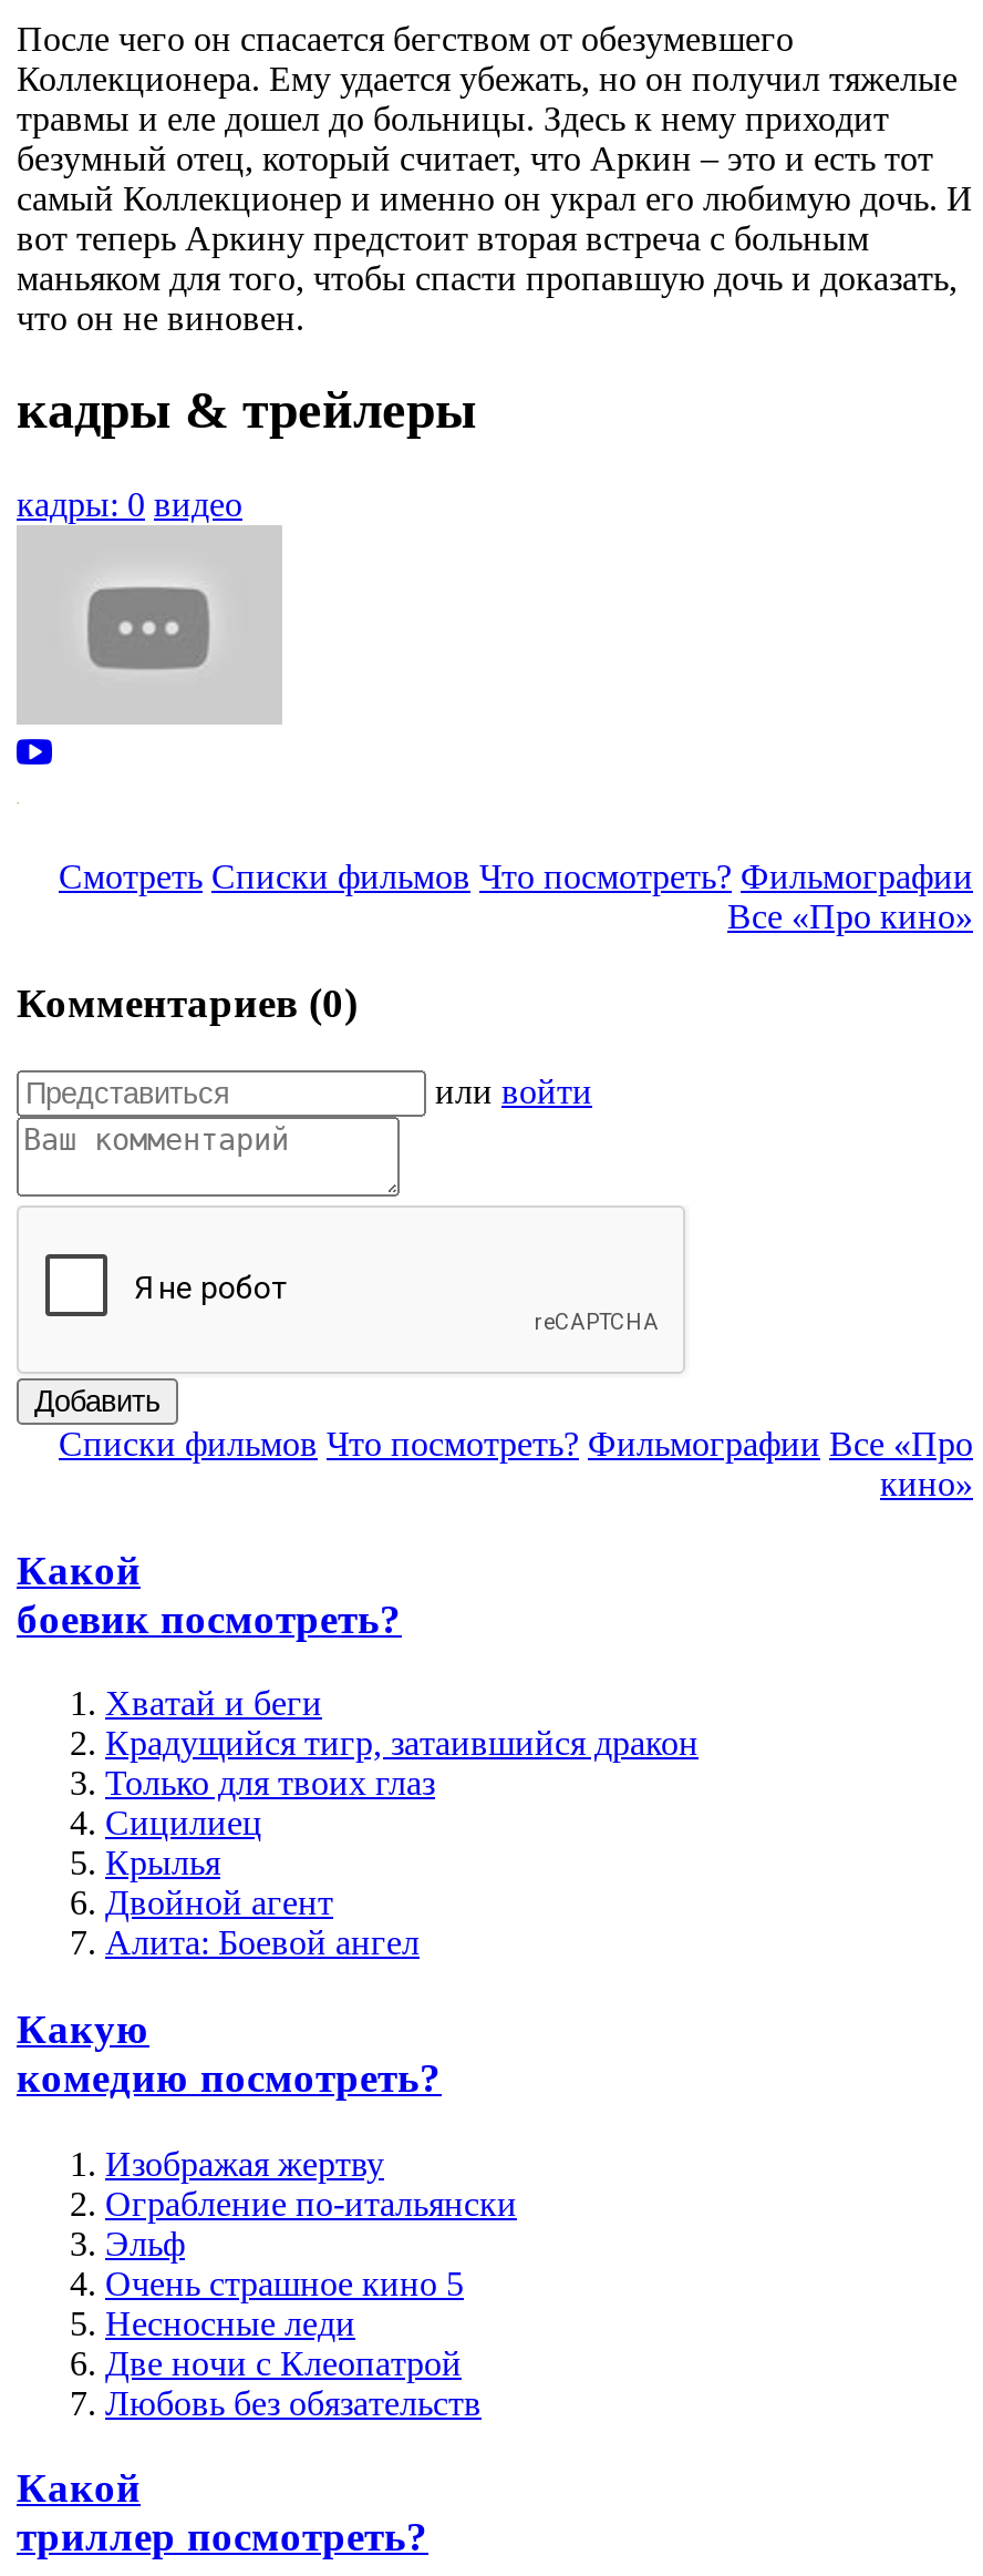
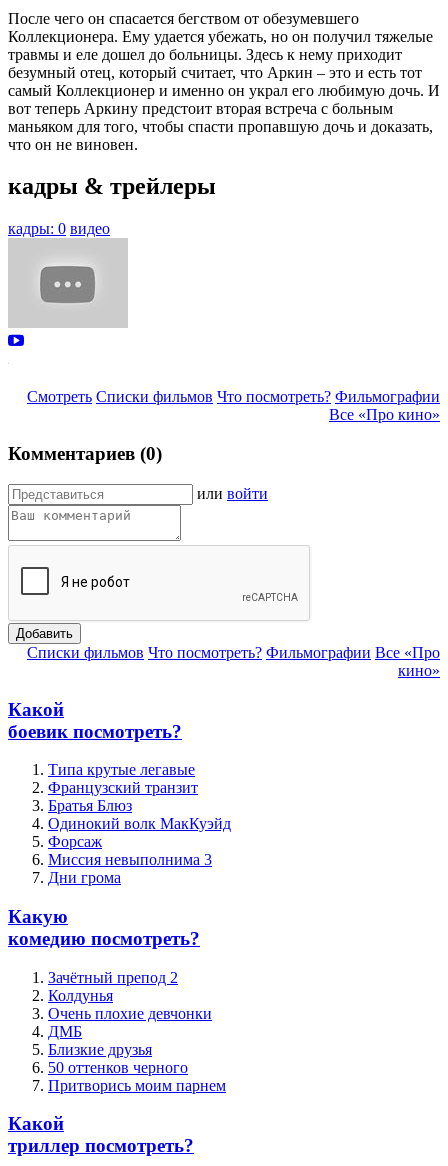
- Хватай и беги
- Крадущийся тигр, затаившийся дракон
- Только для твоих глаз
- Сицилиец
- Крылья
- Двойной агент
- Алита: Боевой ангел
+ Типа крутые легавые
+ Французский транзит
+ Братья Блюз
+ Одинокий волк МакКуэйд
+ Форсаж
+ Миссия невыполнима 3
+ Дни грома

- Изображая жертву
- Ограбление по-итальянски
- Эльф
- Очень страшное кино 5
- Несносные леди
- Две ночи с Клеопатрой
- Любовь без обязательств
+ Зачётный препод 2
+ Колдунья
+ Очень плохие девчонки
+ ДМБ
+ Близкие друзья
+ 50 оттенков черного
+ Притворись моим парнем
